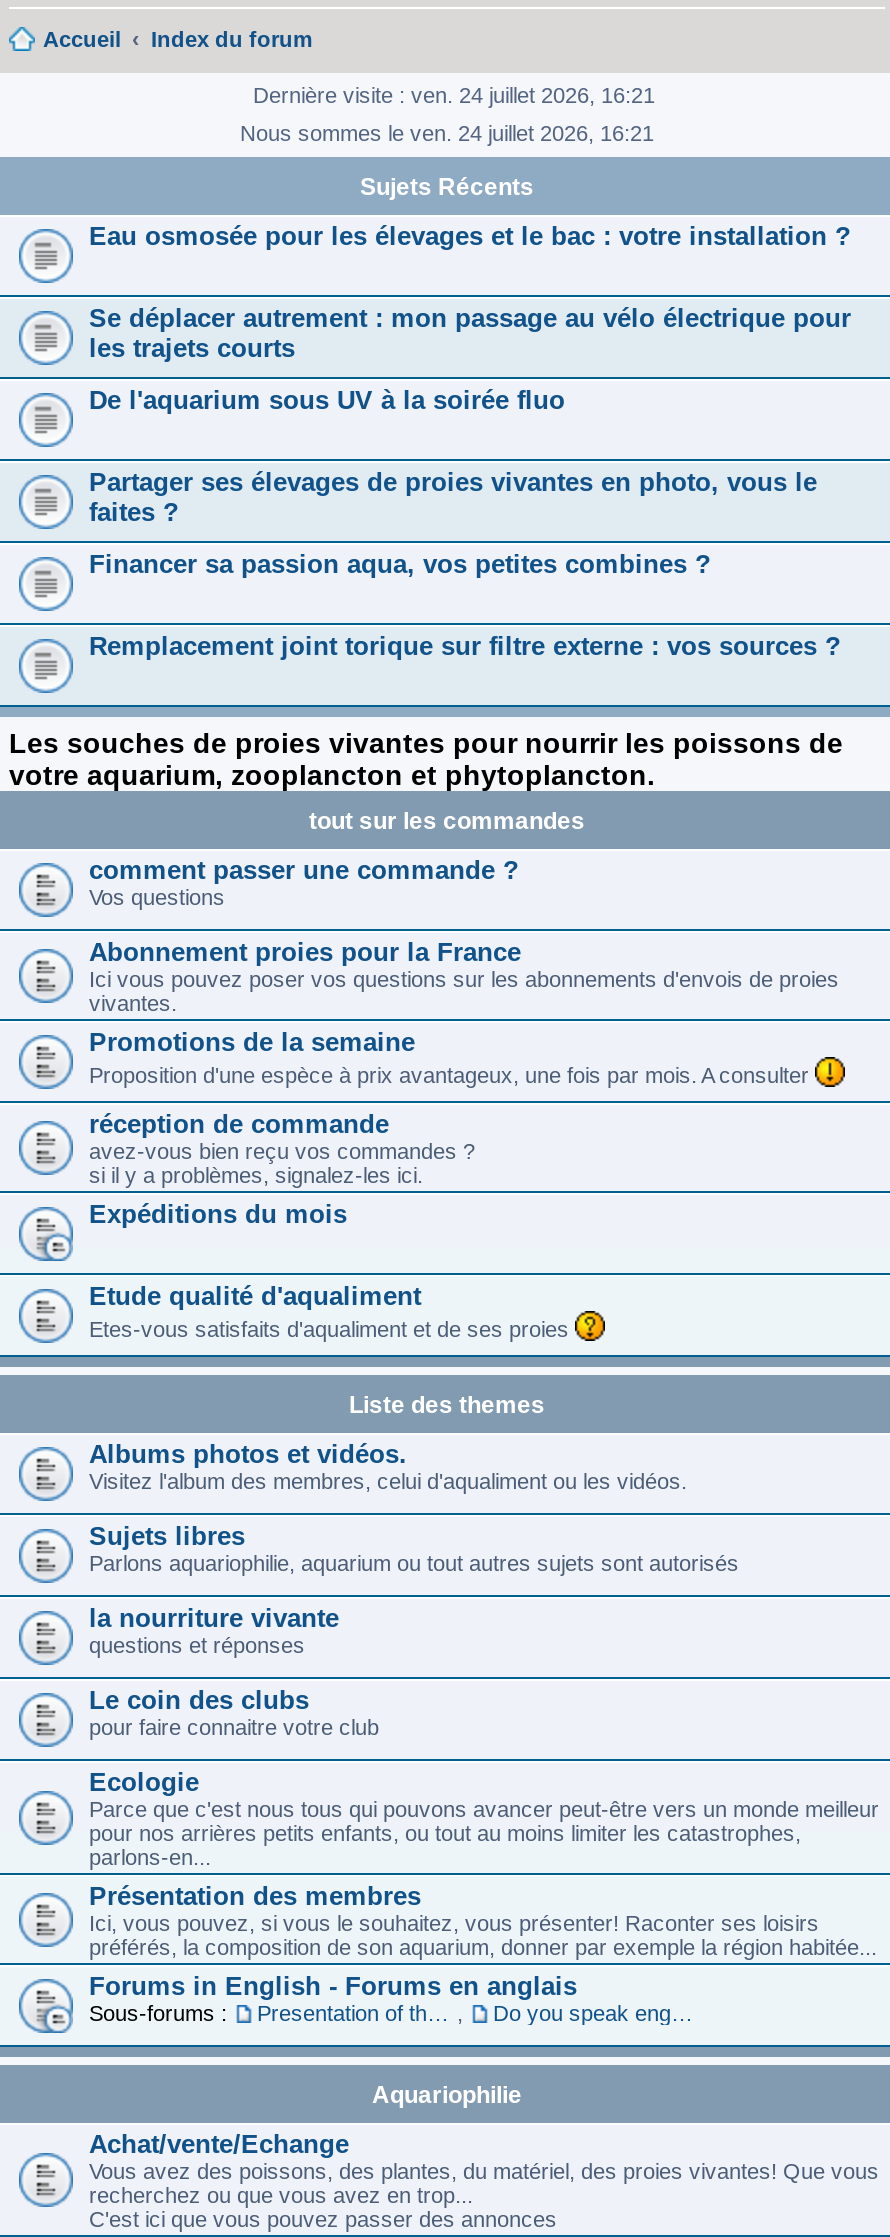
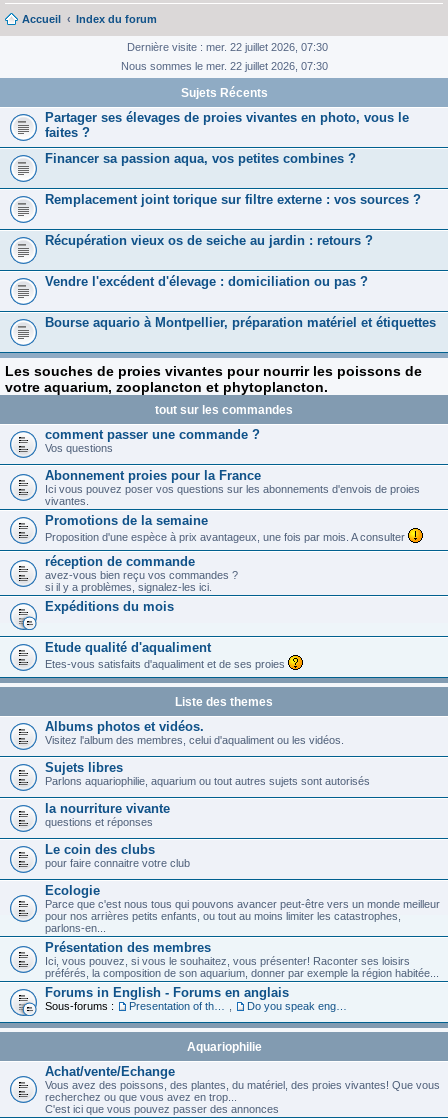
- Dernière visite : ven. 24 juillet 2026, 16:21
+ Dernière visite : mer. 22 juillet 2026, 07:30

- Nous sommes le ven. 24 juillet 2026, 16:21
+ Nous sommes le mer. 22 juillet 2026, 07:30

- Eau osmosée pour les élevages et le bac : votre installation ?
- Se déplacer autrement : mon passage au vélo électrique pour
- les trajets courts
- De l'aquarium sous UV à la soirée fluo

moved up: Partager ses élevages de proies vivantes en photo, vous le | faites ? | Financer sa passion aqua, vos petites combines ? | Remplacement joint torique sur filtre externe : vos sources ?

+ Récupération vieux os de seiche au jardin : retours ?
+ Vendre l'excédent d'élevage : domiciliation ou pas ?
+ Bourse aquario à Montpellier, préparation matériel et étiquettes
